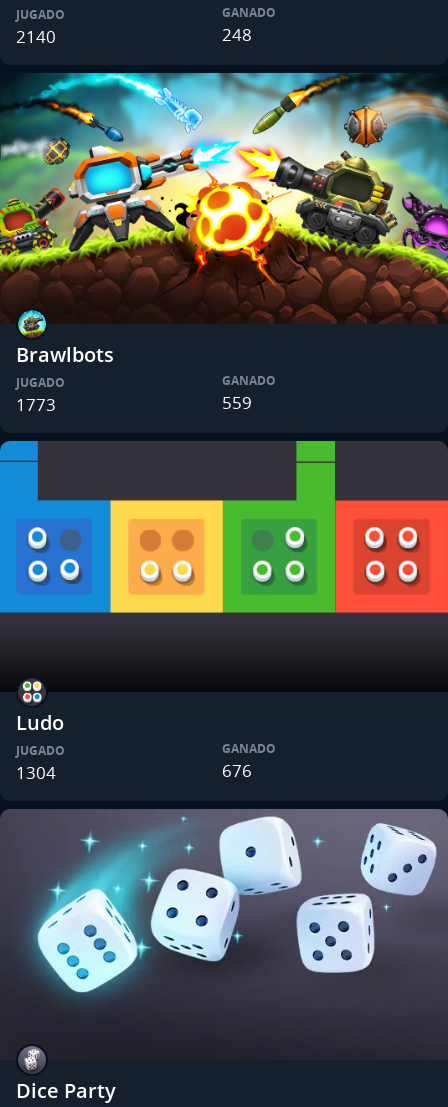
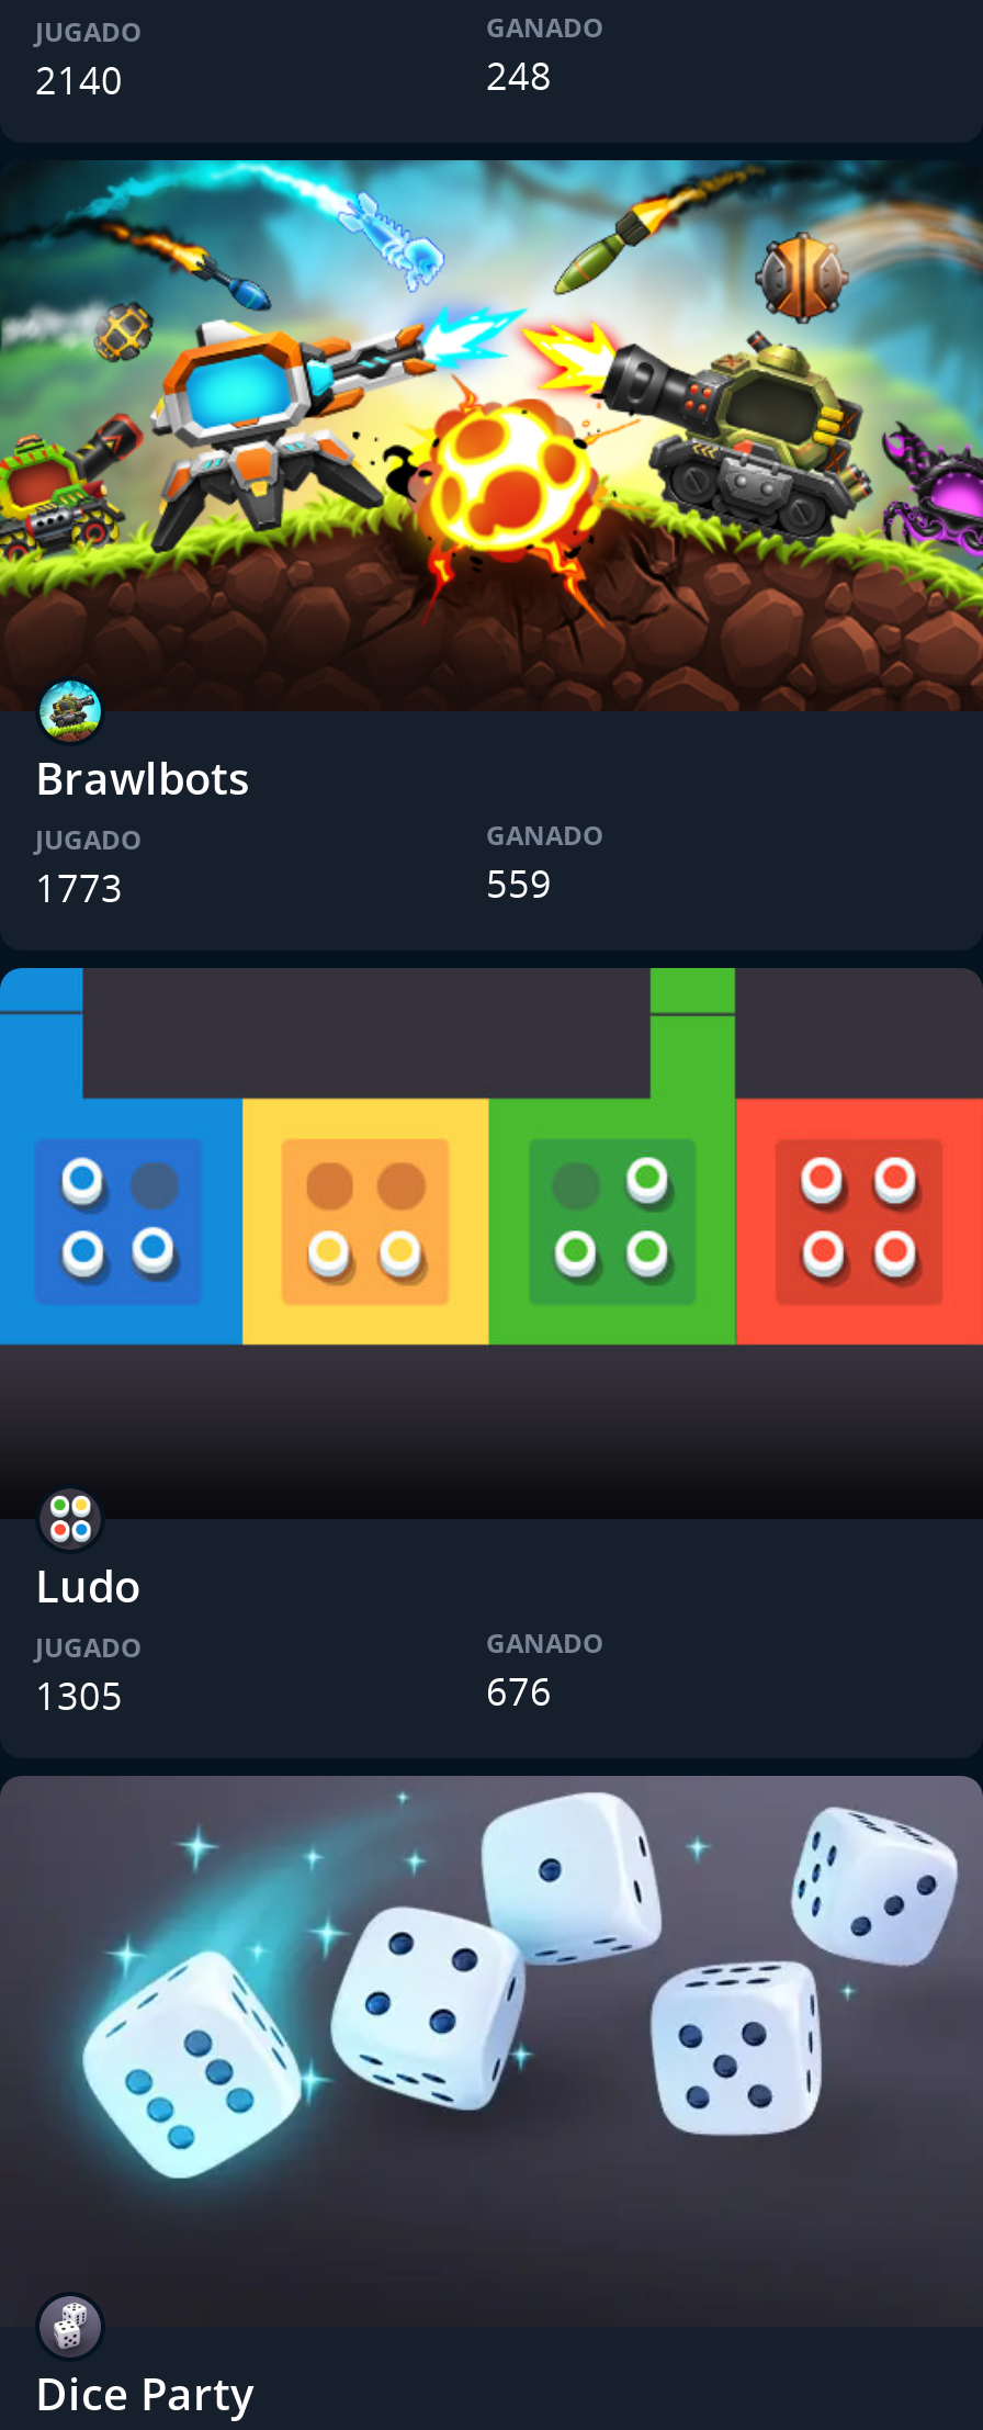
- 1304
+ 1305
